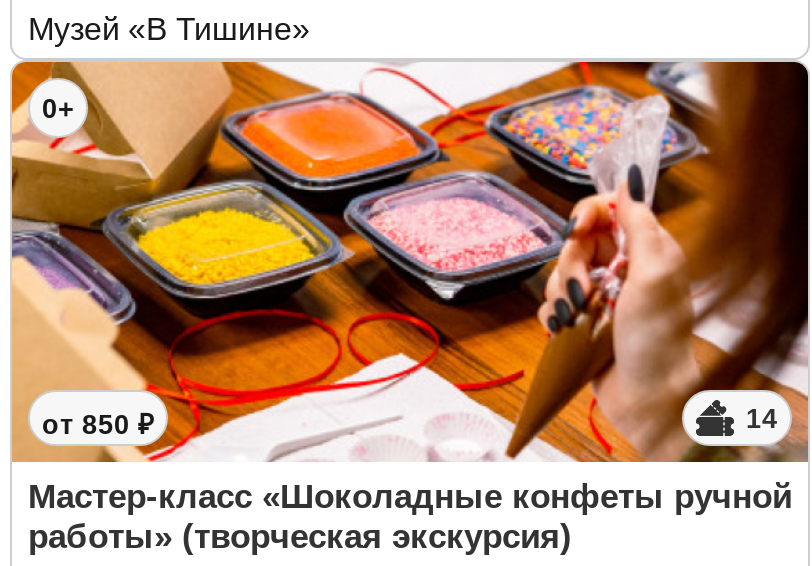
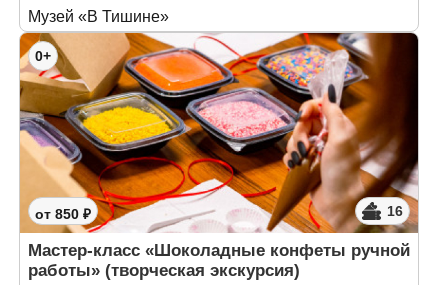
- 14
+ 16
